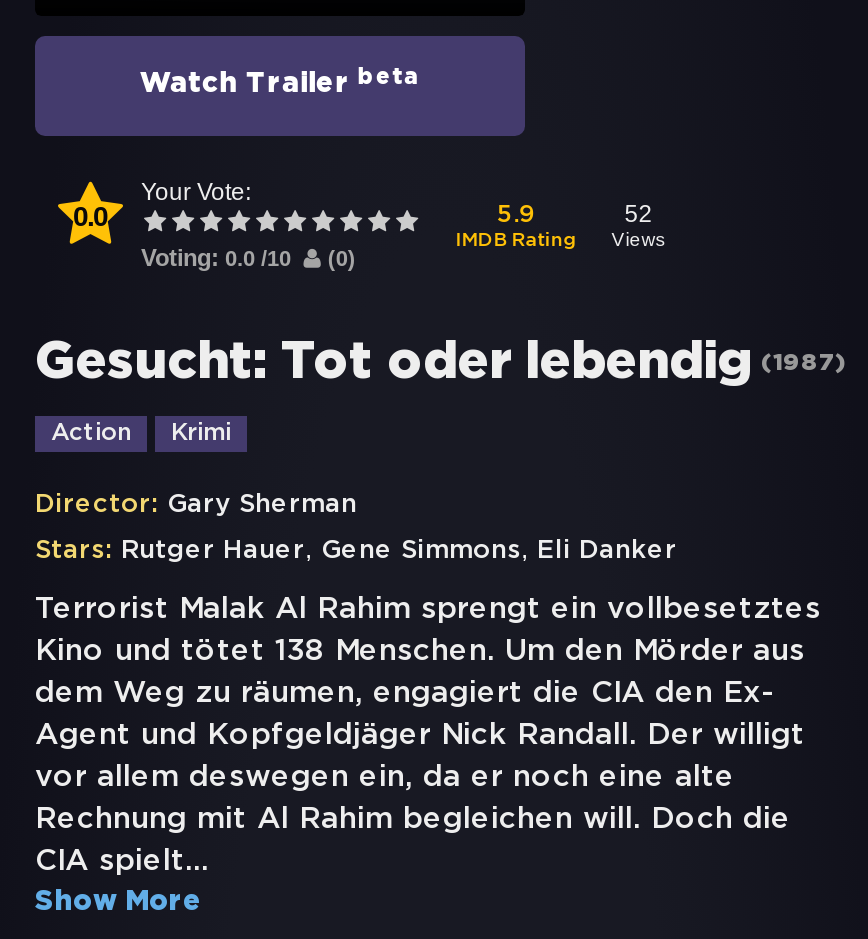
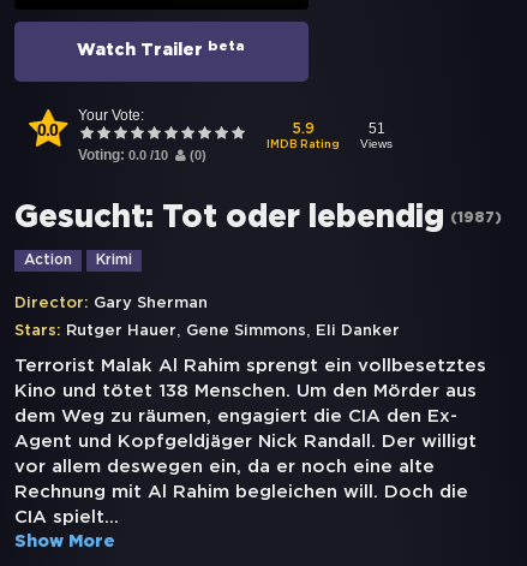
- 52
+ 51
